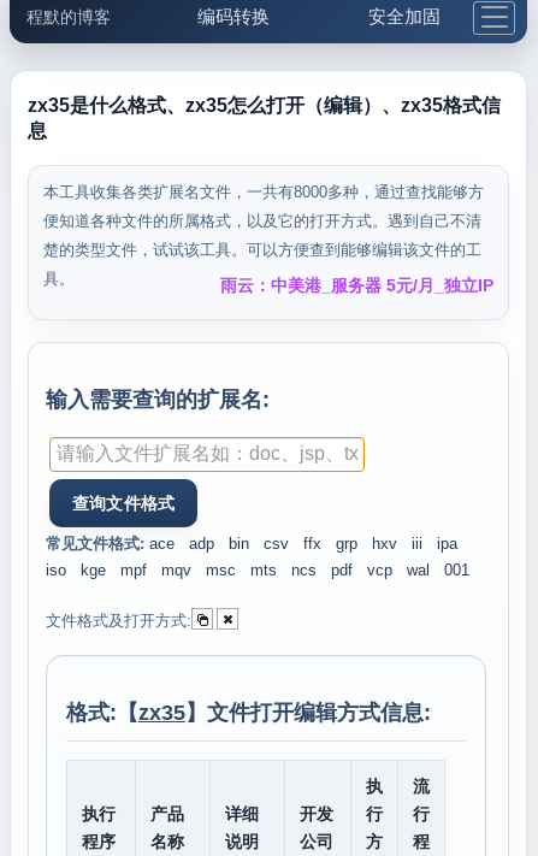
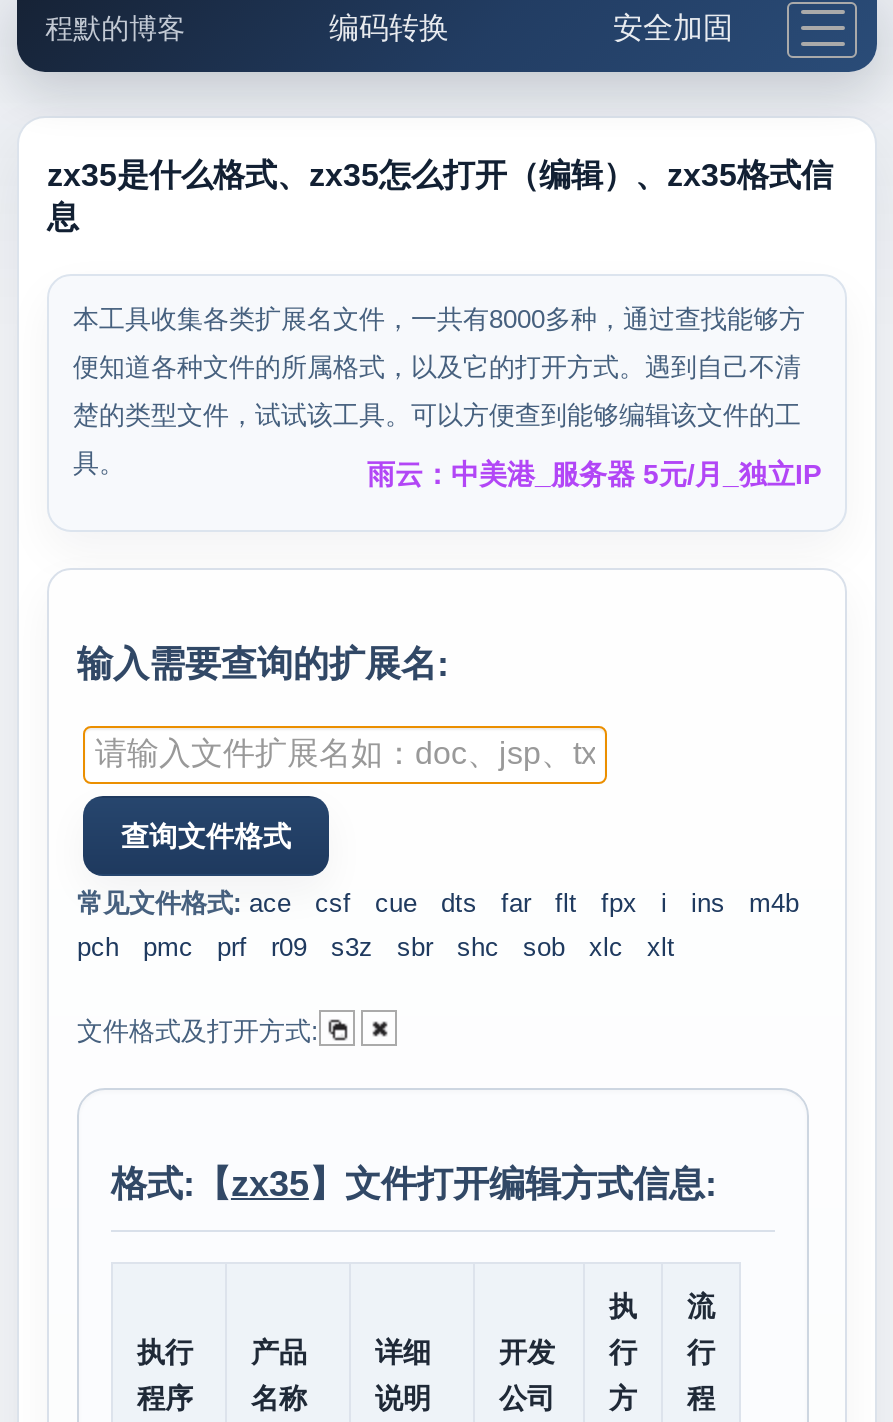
- adp
- bin
- csv
- ffx
- grp
- hxv
- iii
- ipa
+ csf
+ cue
+ dts
+ far
+ flt
+ fpx
+ i
+ ins
+ m4b

- iso
- kge
- mpf
- mqv
- msc
- mts
- ncs
- pdf
- vcp
- wal
- 001
+ pch
+ pmc
+ prf
+ r09
+ s3z
+ sbr
+ shc
+ sob
+ xlc
+ xlt
